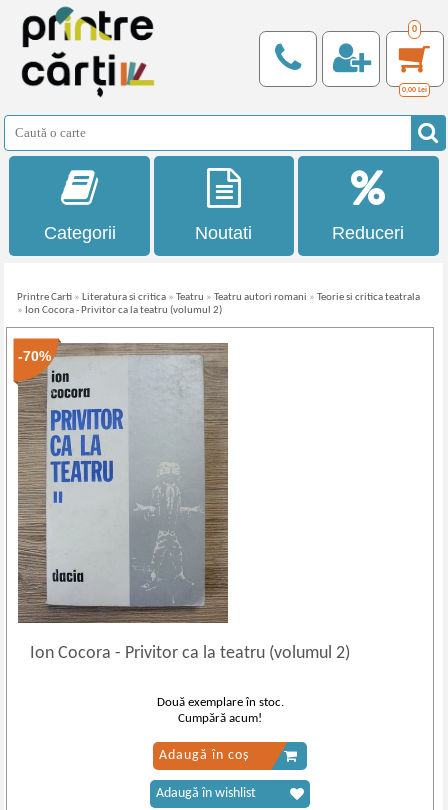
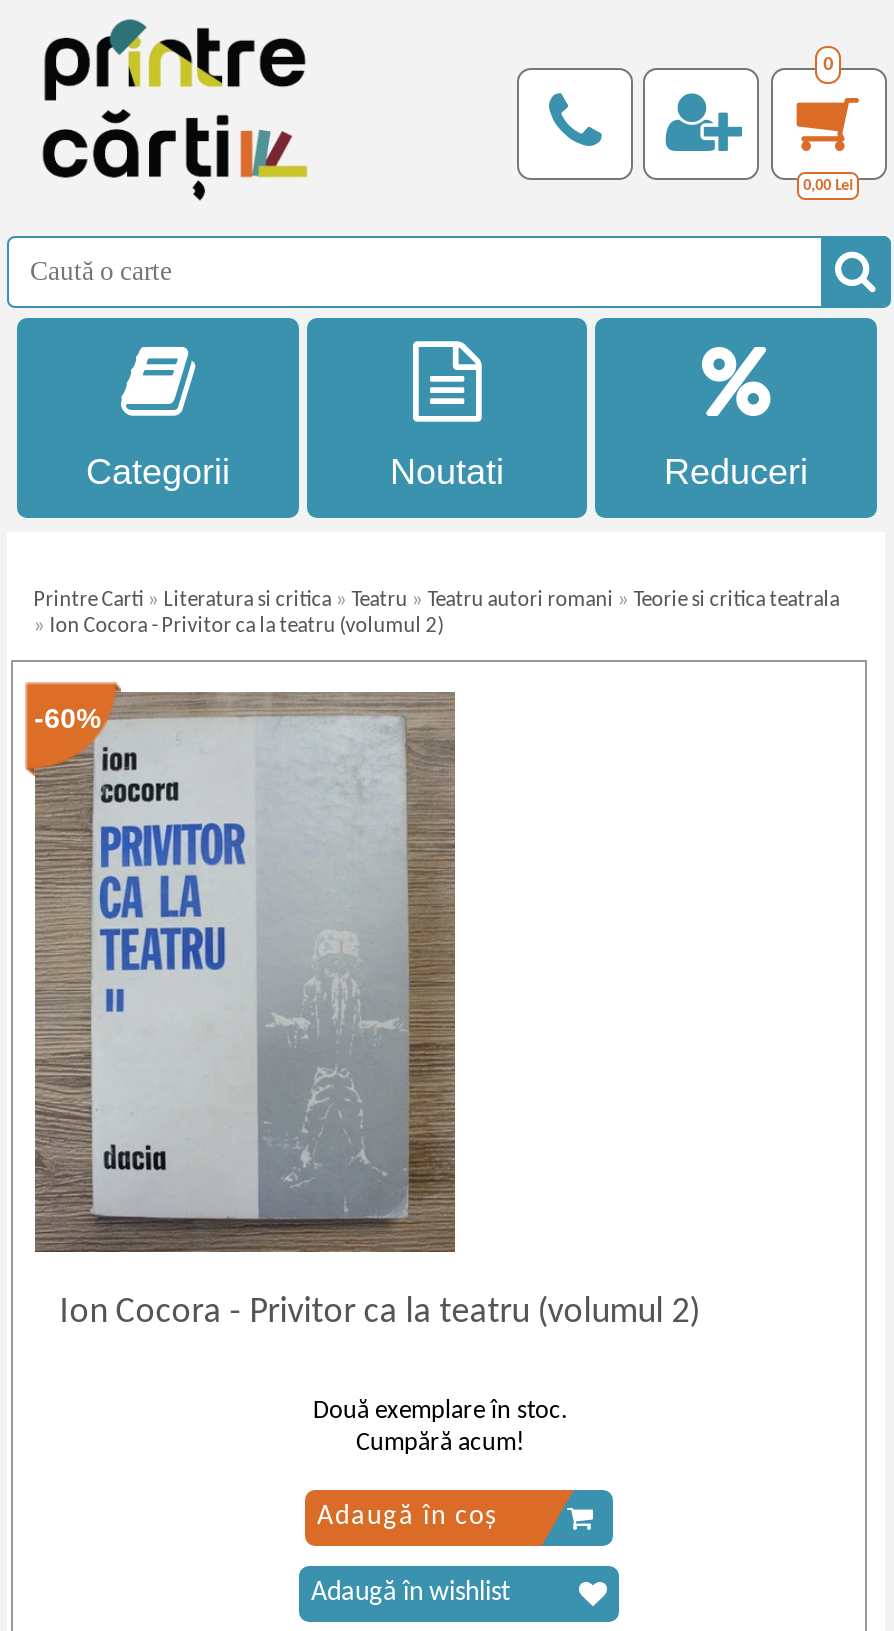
- -70%
+ -60%
